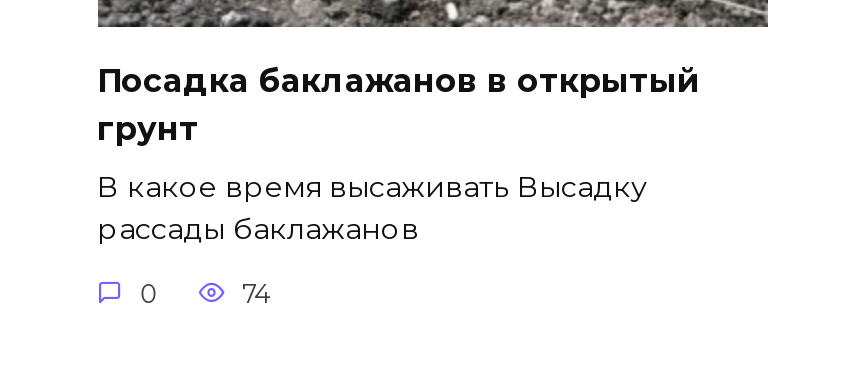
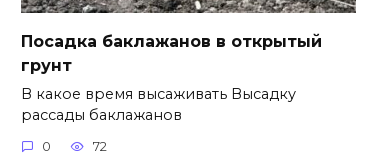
- 74
+ 72
